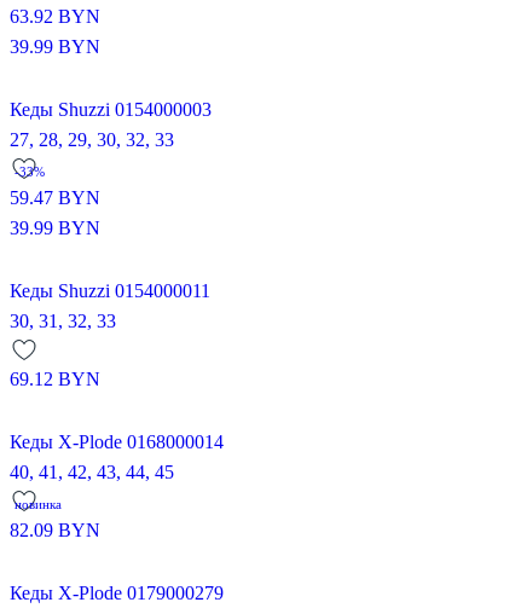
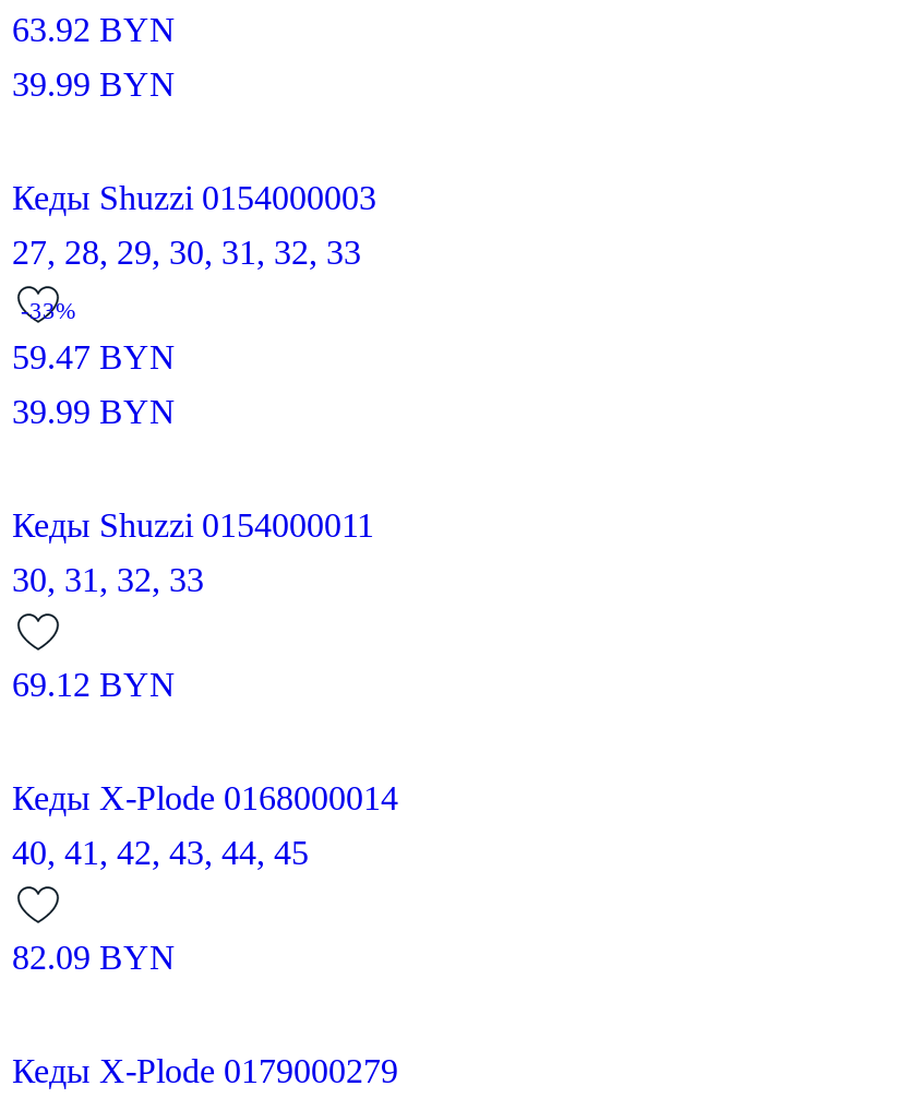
- 27, 28, 29, 30, 32, 33
+ 27, 28, 29, 30, 31, 32, 33

- новинка
